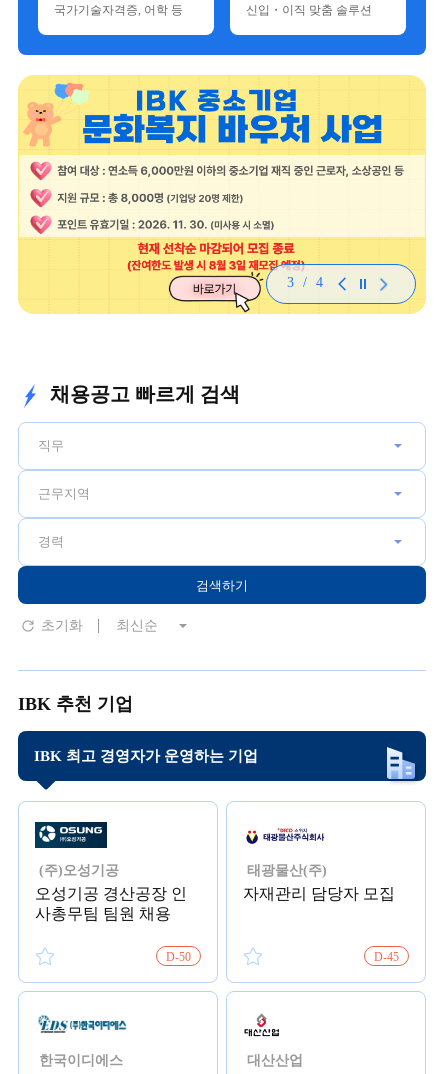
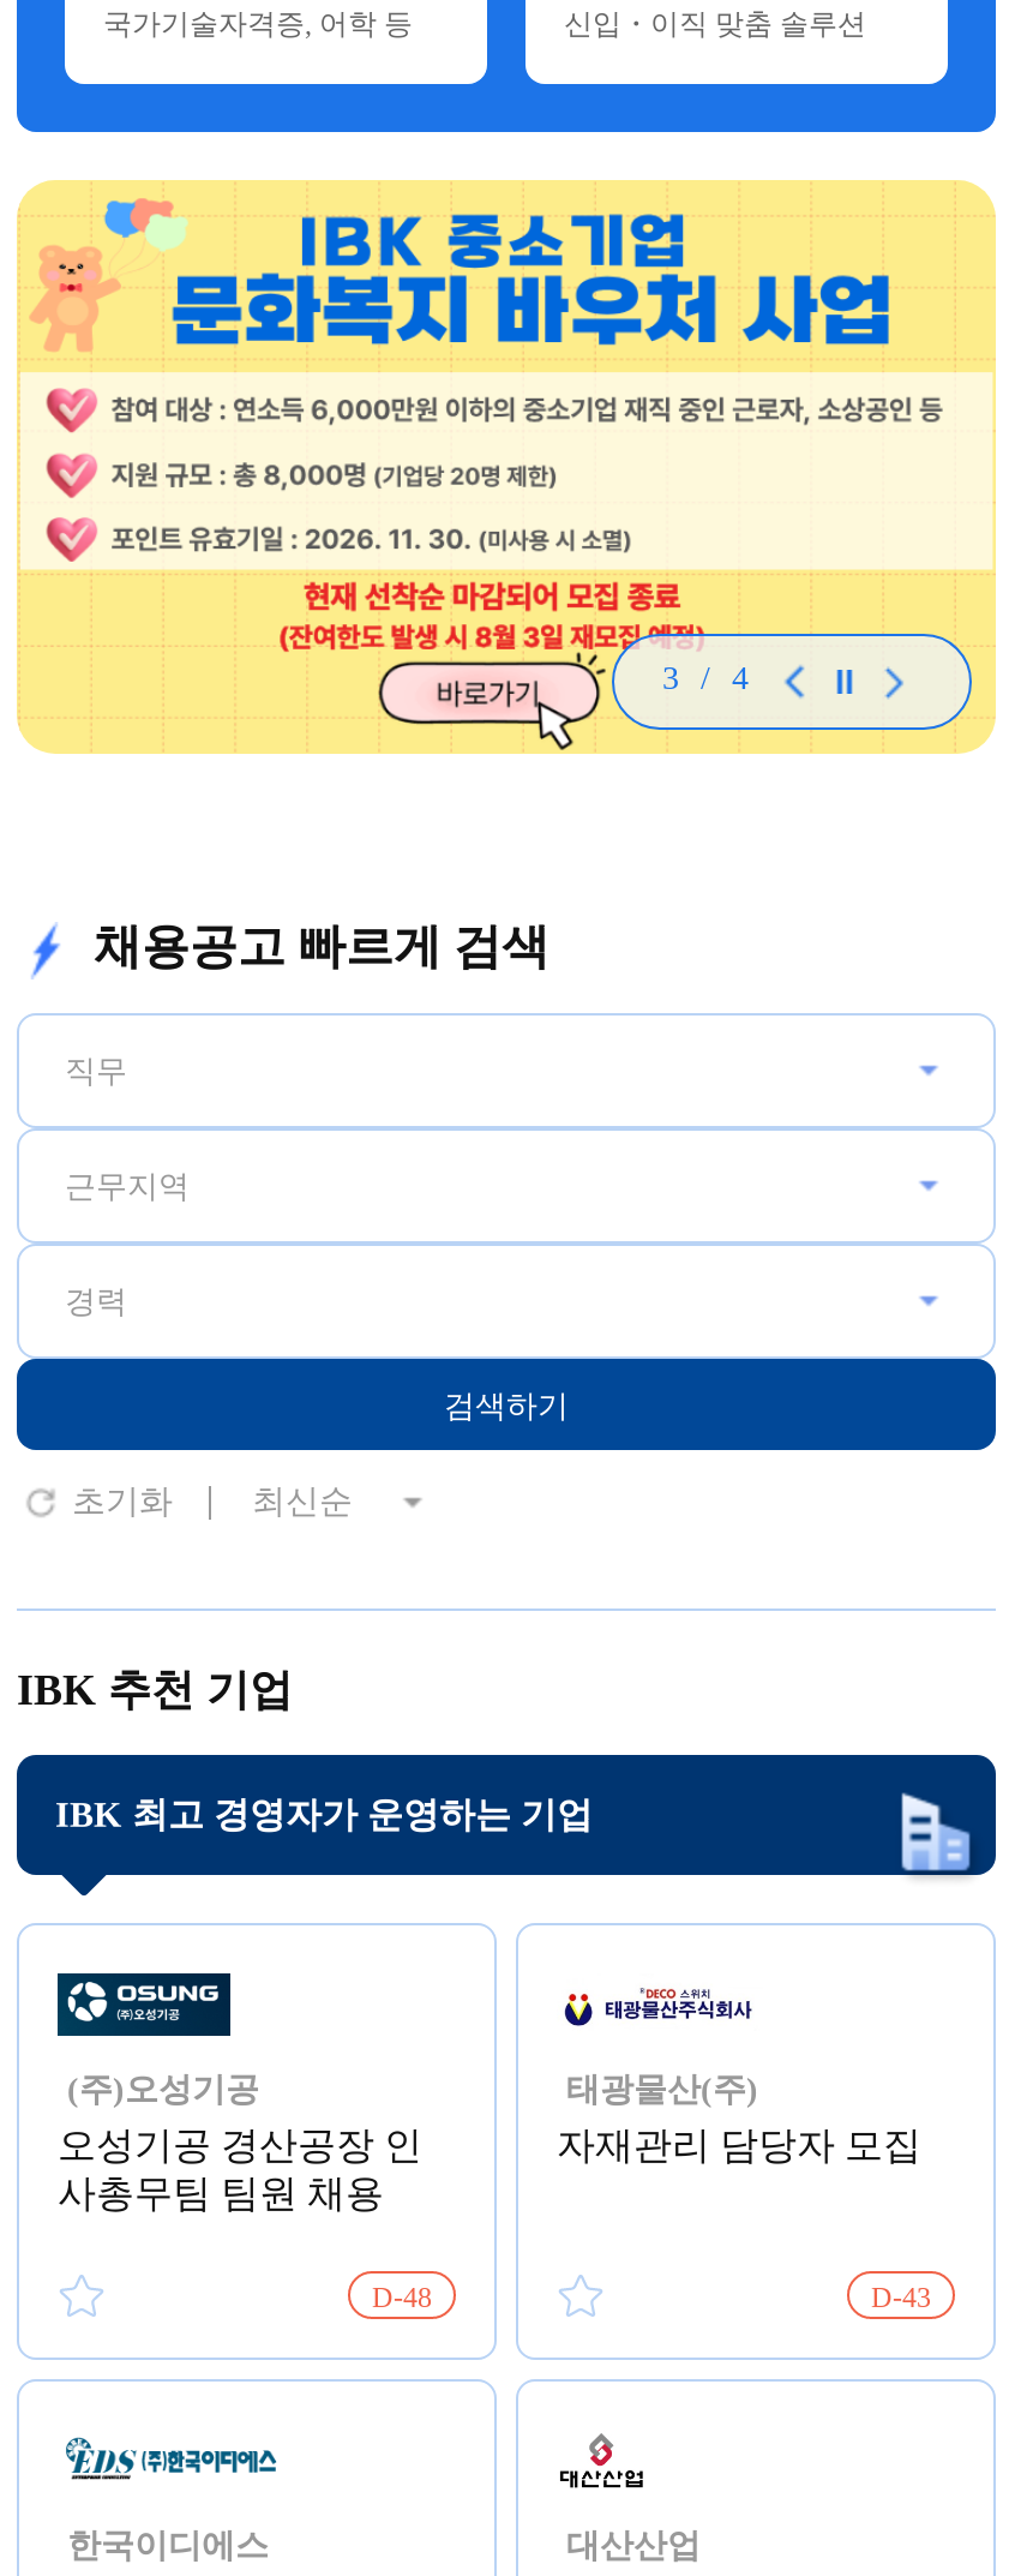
- D-50
+ D-48

- D-45
+ D-43
